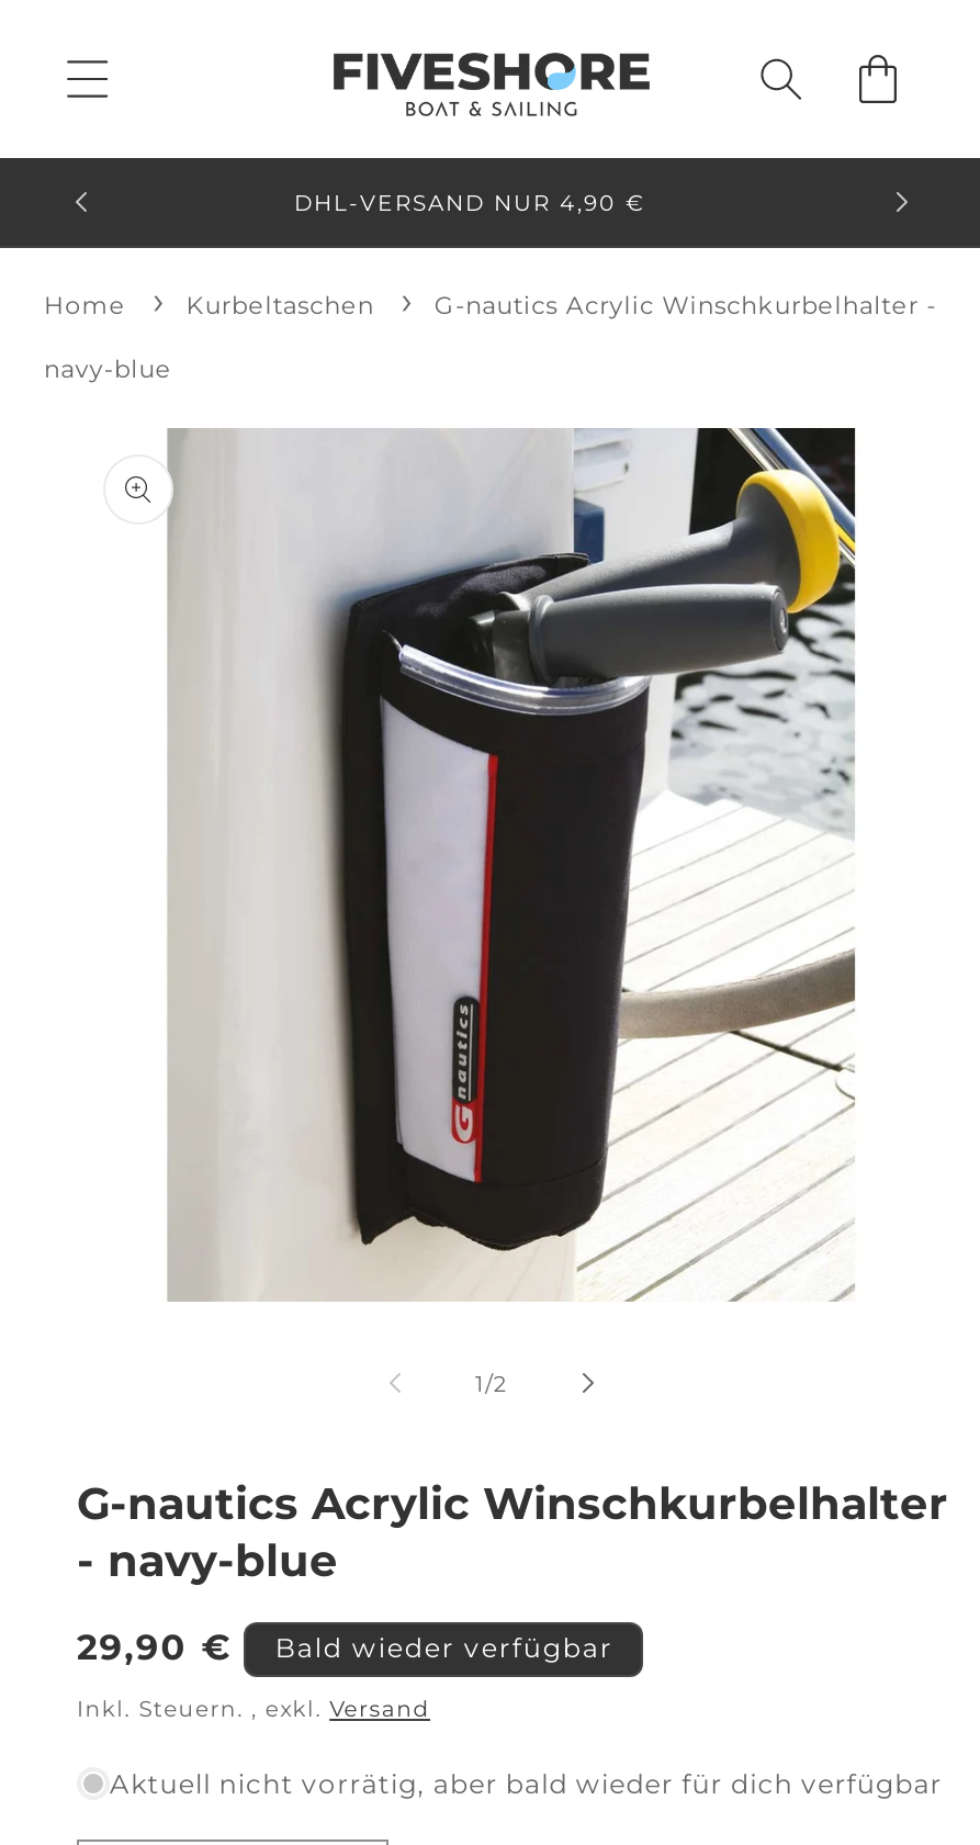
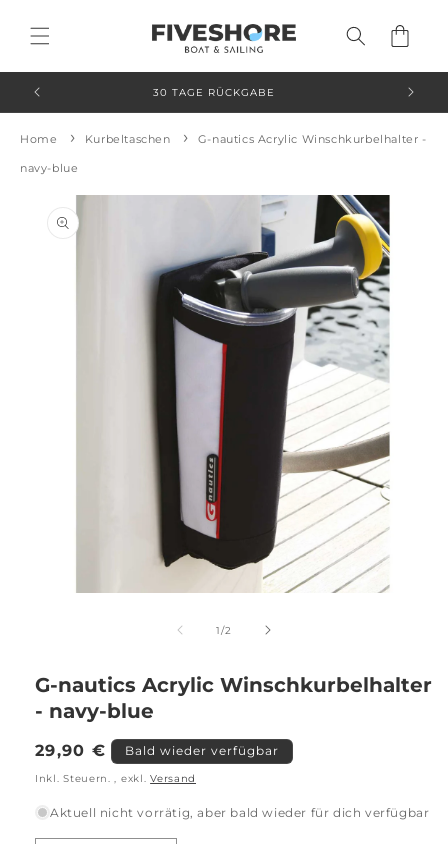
- DHL-VERSAND NUR 4,90 €
+ 30 TAGE RÜCKGABE
